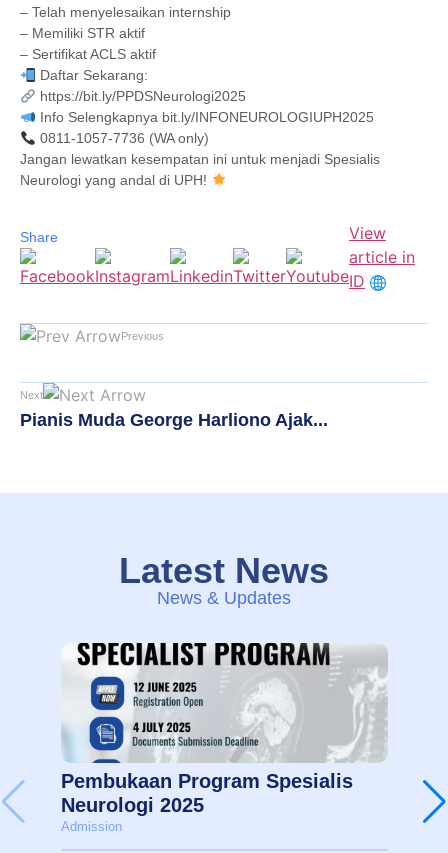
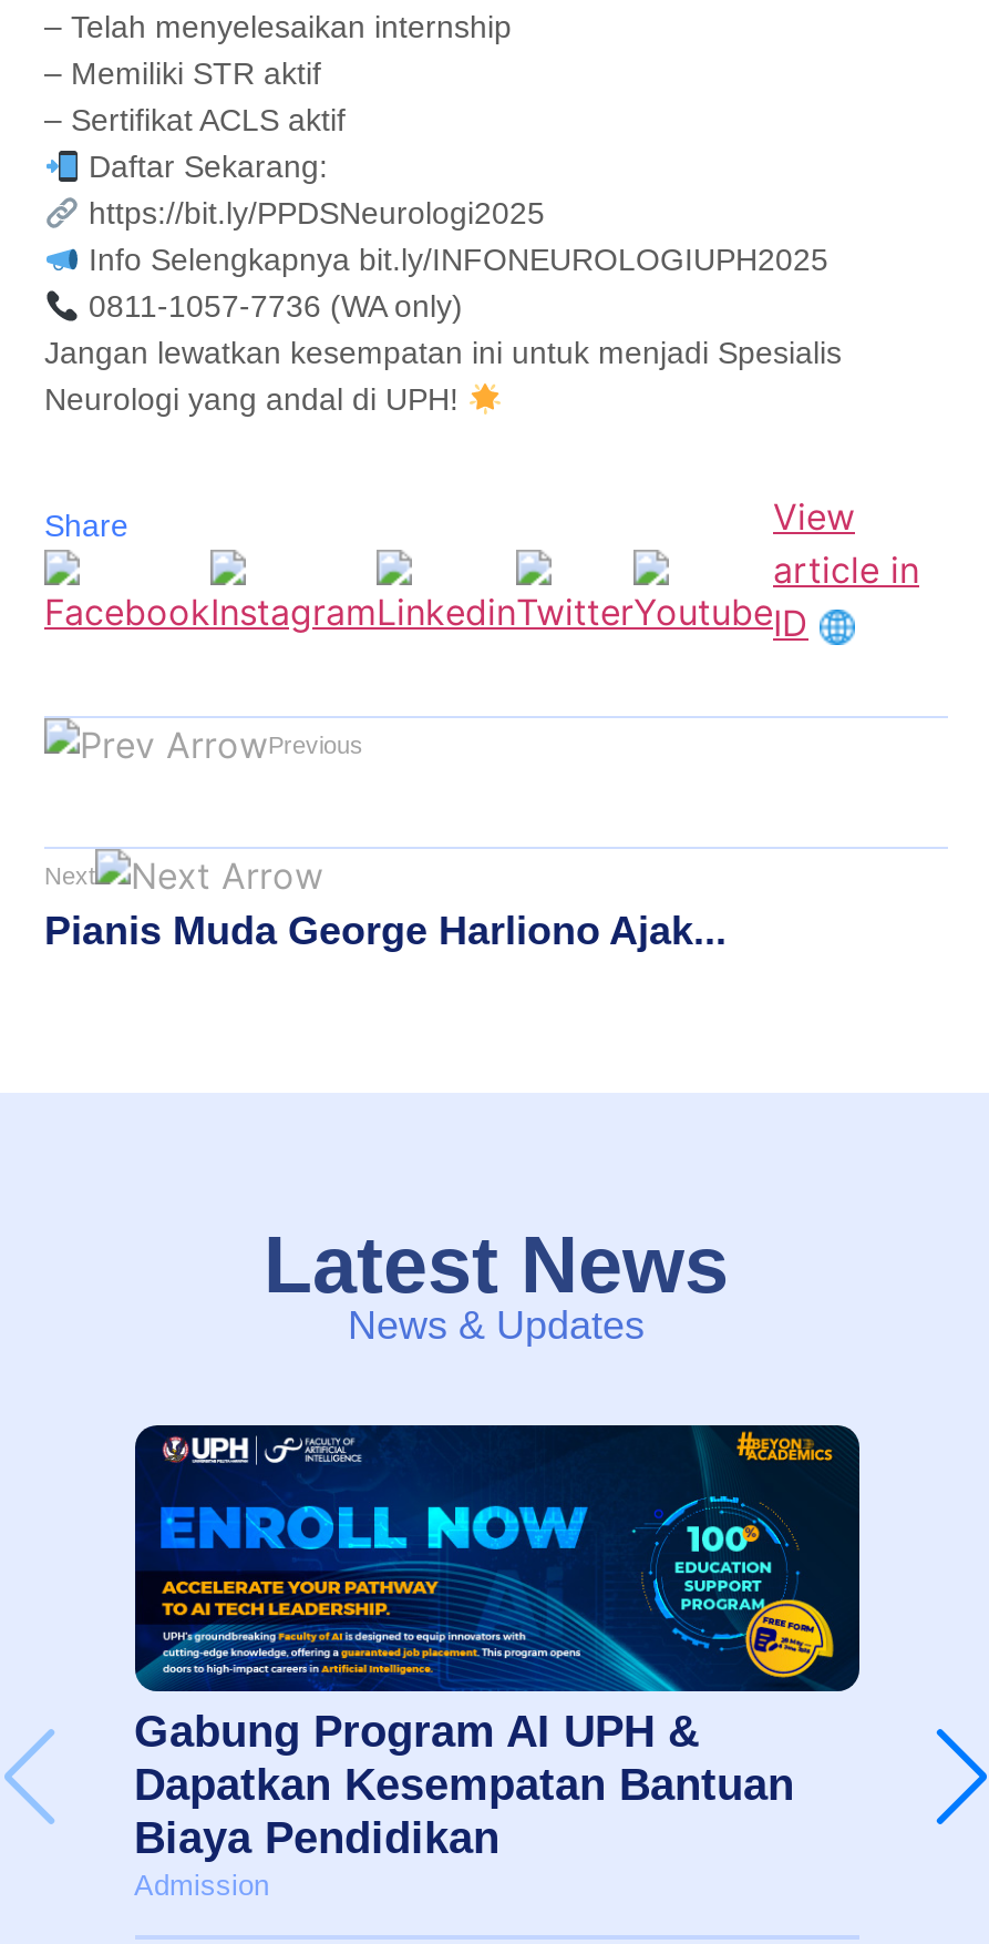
- [image]
- Pembukaan Program Spesialis
- Neurologi 2025
+ [image]
+ Gabung Program AI UPH &
+ Dapatkan Kesempatan Bantuan
+ Biaya Pendidikan
